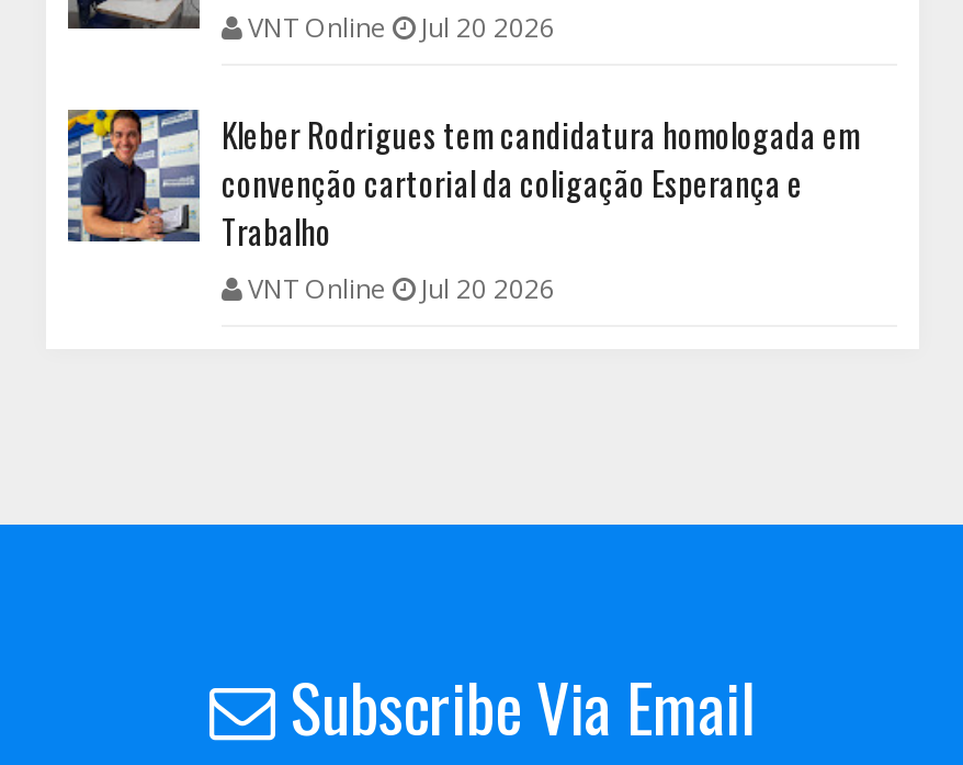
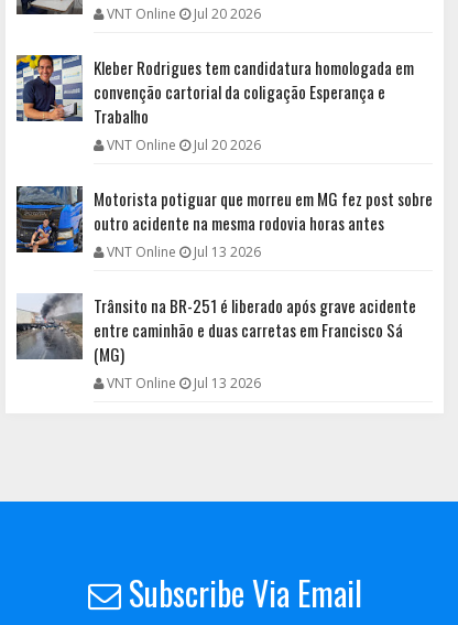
+ [image]
+ Motorista potiguar que morreu em MG fez post sobre
+ outro acidente na mesma rodovia horas antes
+ VNT Online
+ Jul 13 2026
+ Trânsito na BR-251 é liberado após grave acidente
+ entre caminhão e duas carretas em Francisco Sá
+ (MG)
+ VNT Online
+ Jul 13 2026

+ [image]
